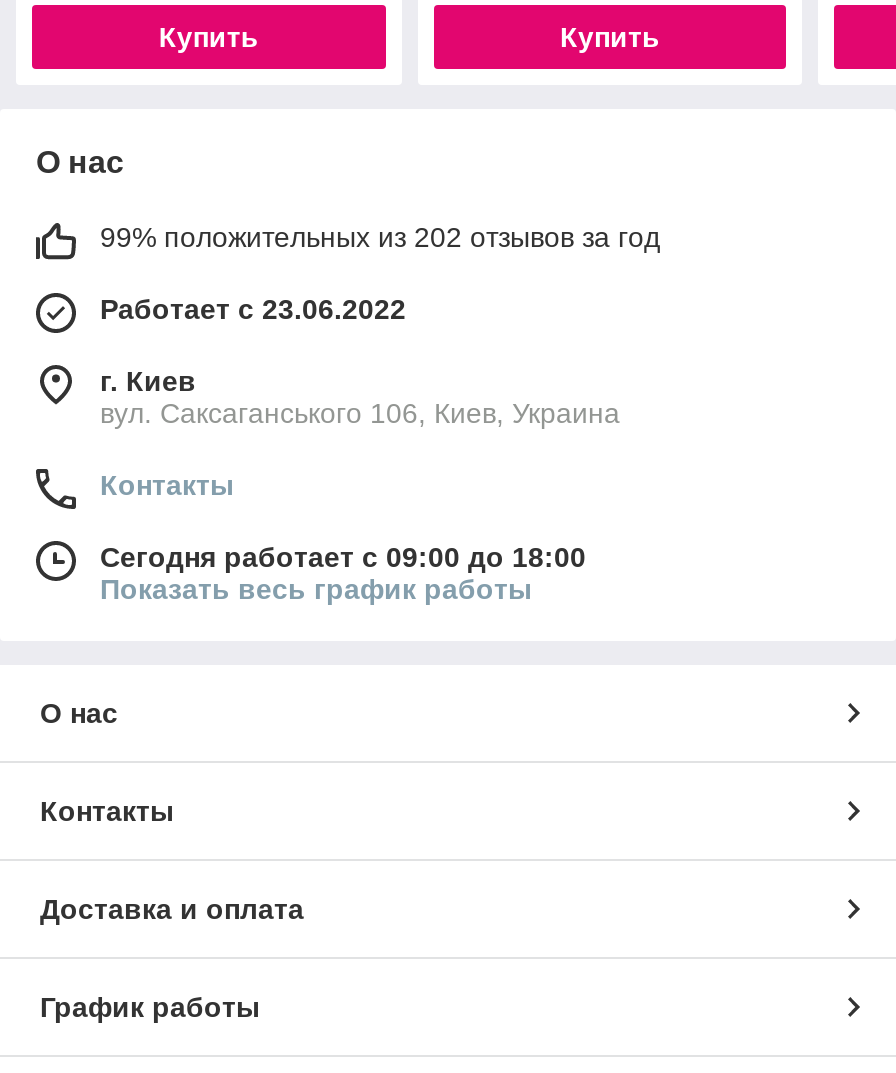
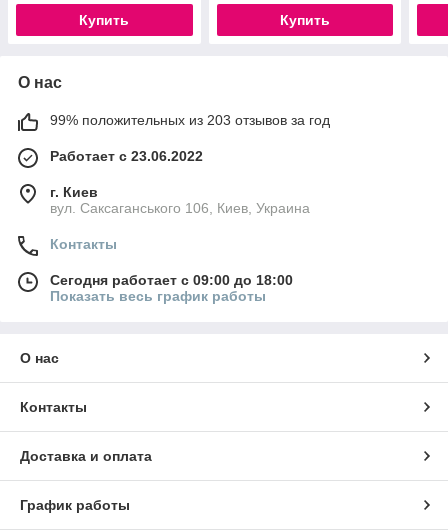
- 99% положительных из 202 отзывов за год
+ 99% положительных из 203 отзывов за год
